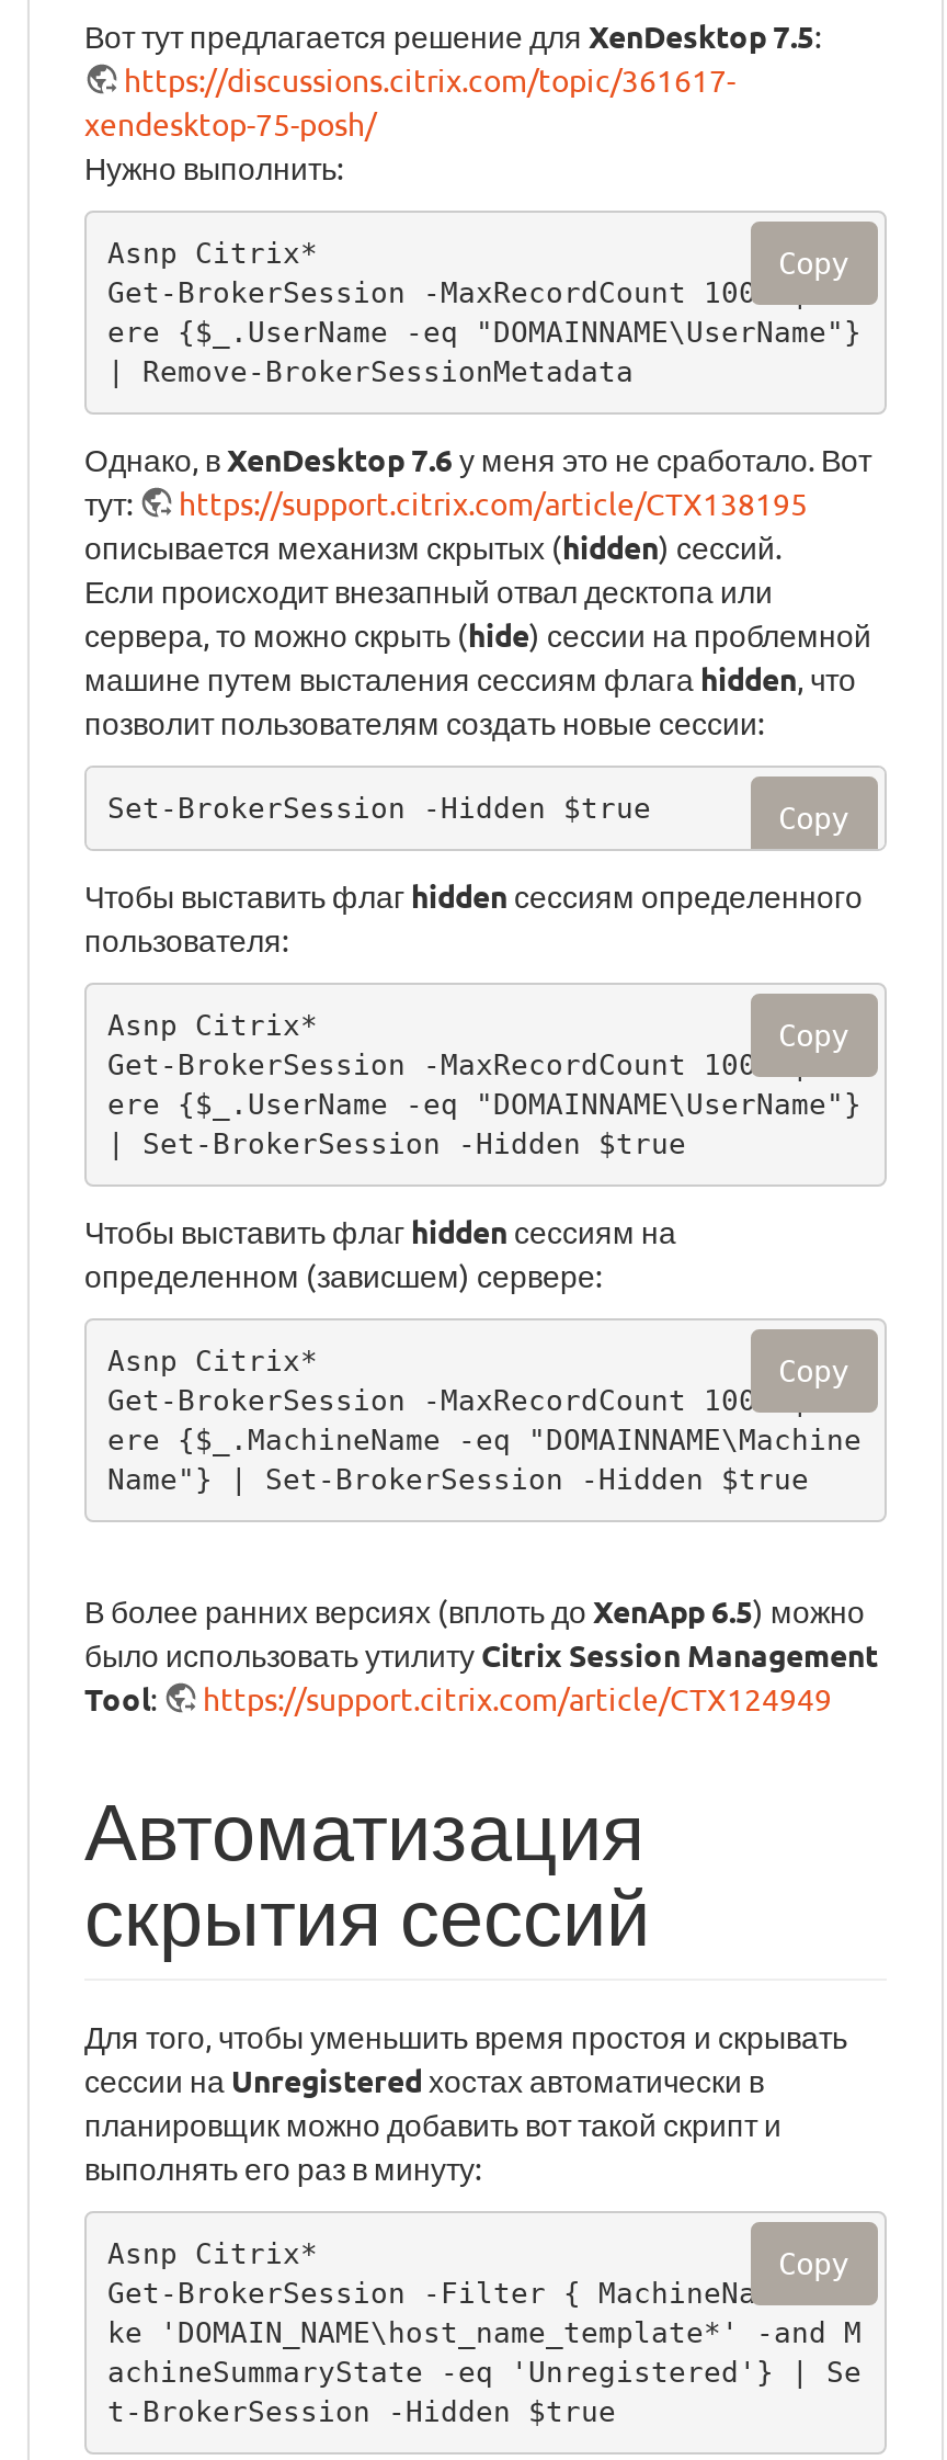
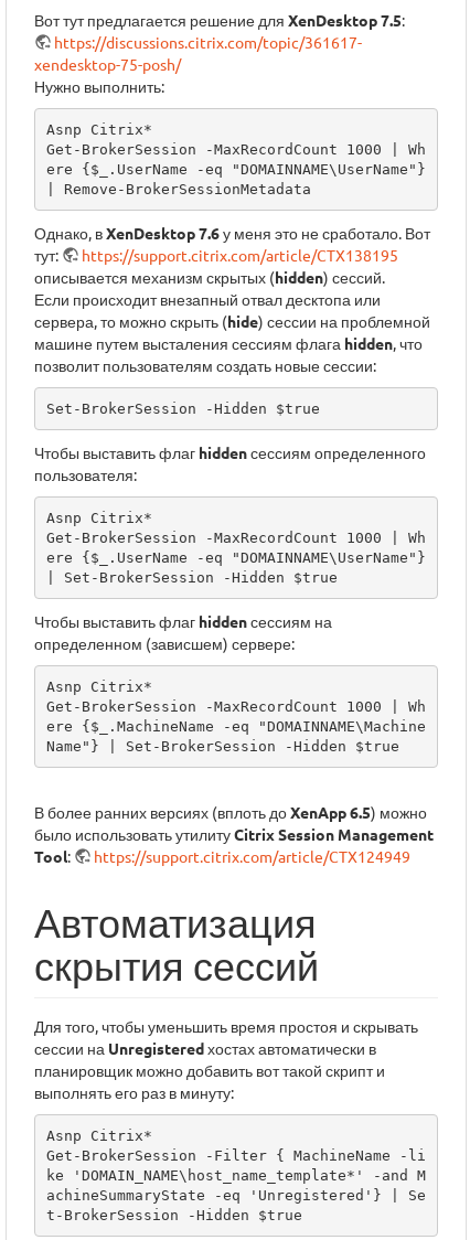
- Copy

- Copy

- Copy

- Copy

- Copy
